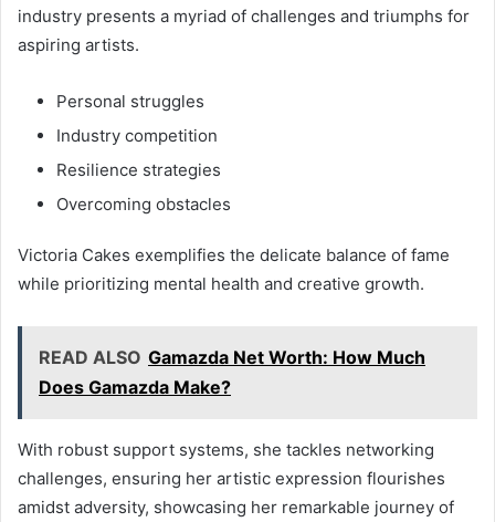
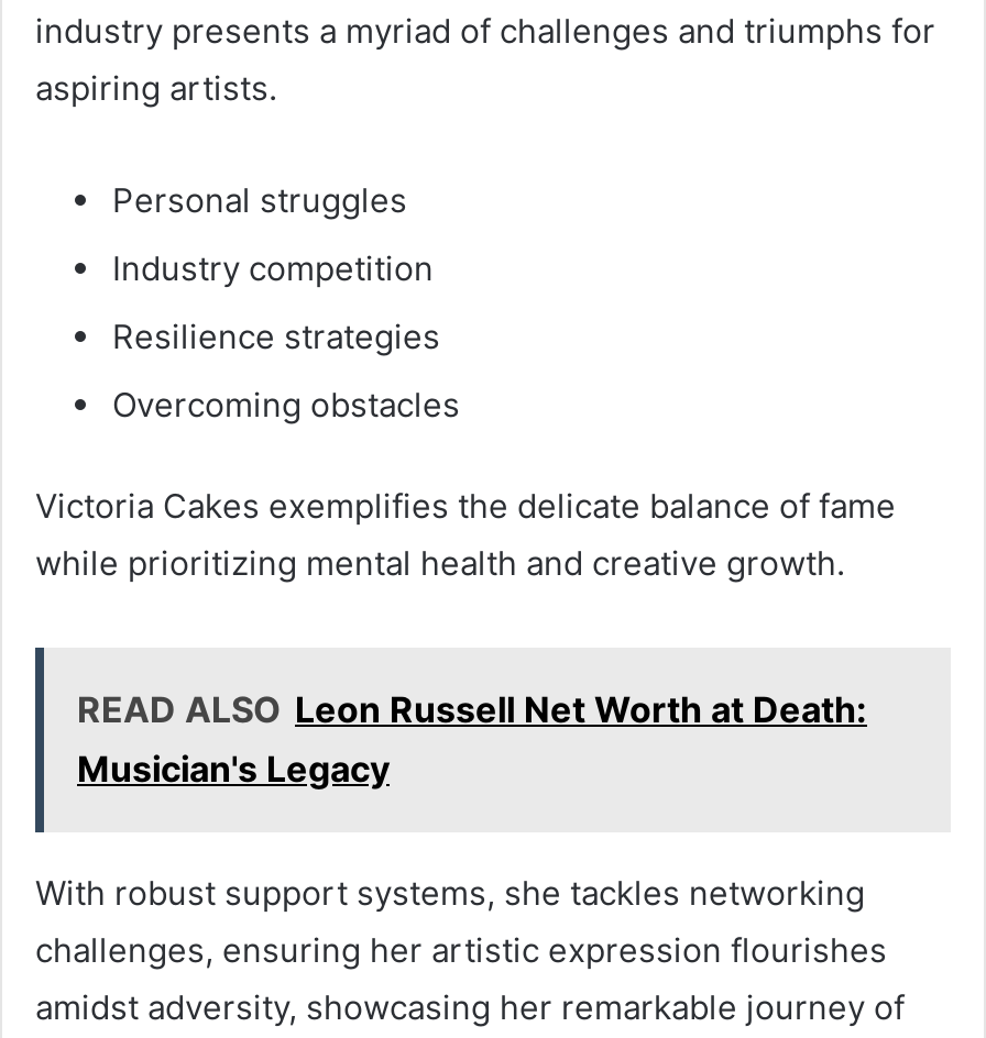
- READ ALSO Gamazda Net Worth: How Much
- Does Gamazda Make?
+ READ ALSO Leon Russell Net Worth at Death:
+ Musician's Legacy
